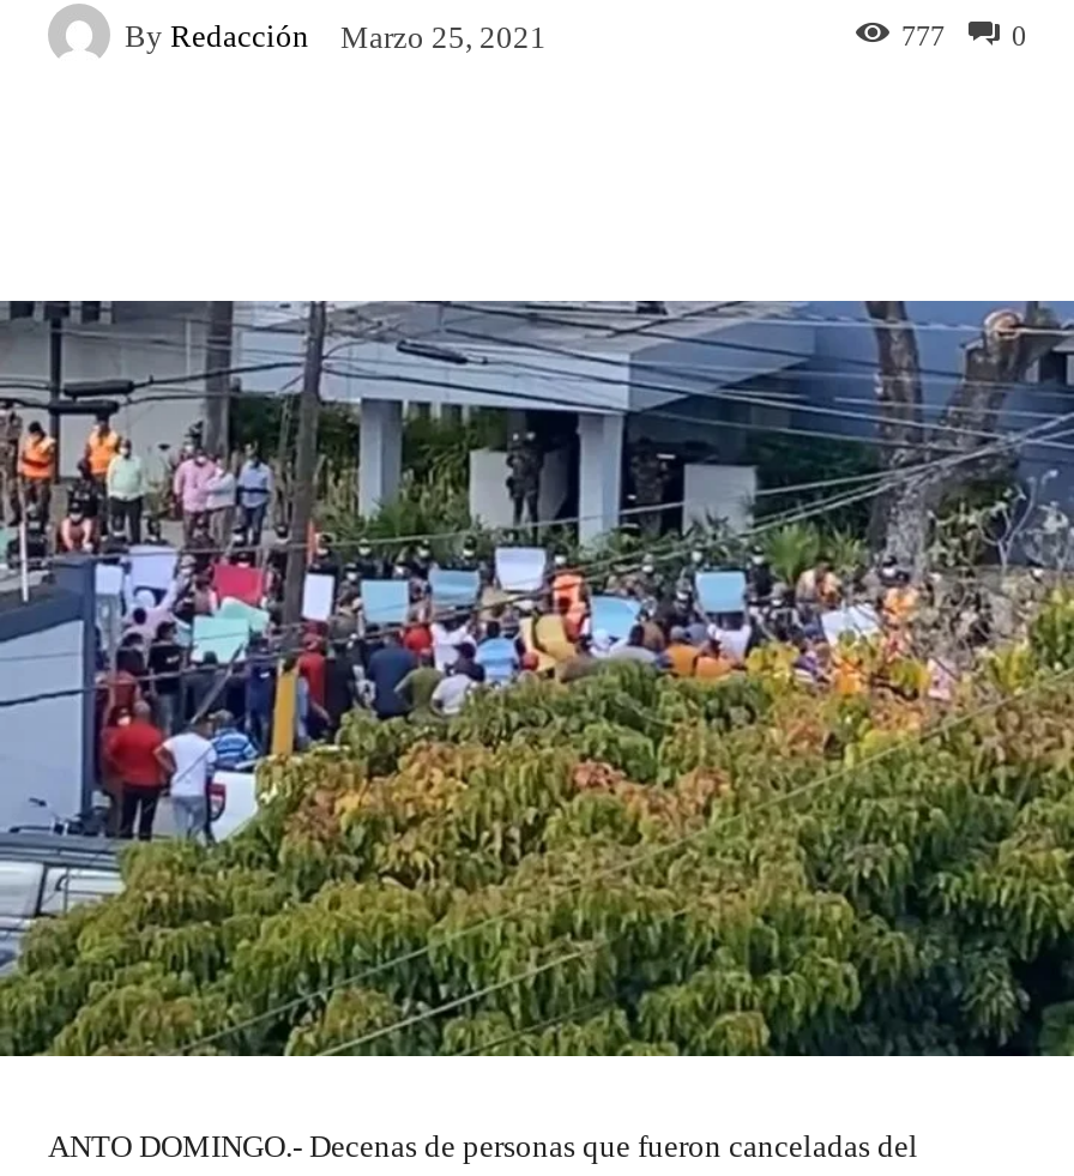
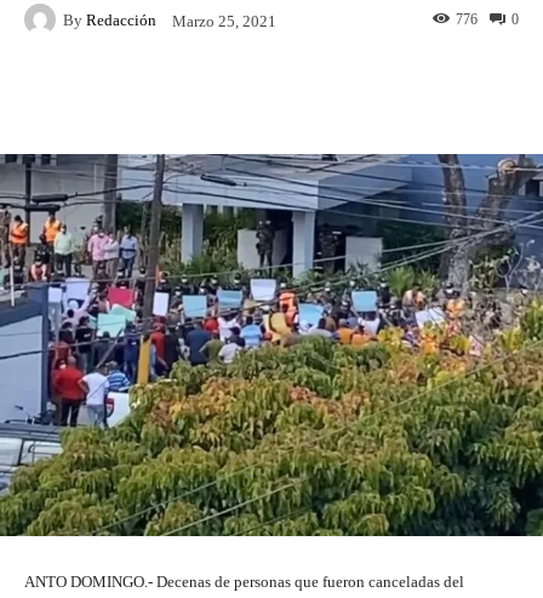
- 777 0
+ 776 0
